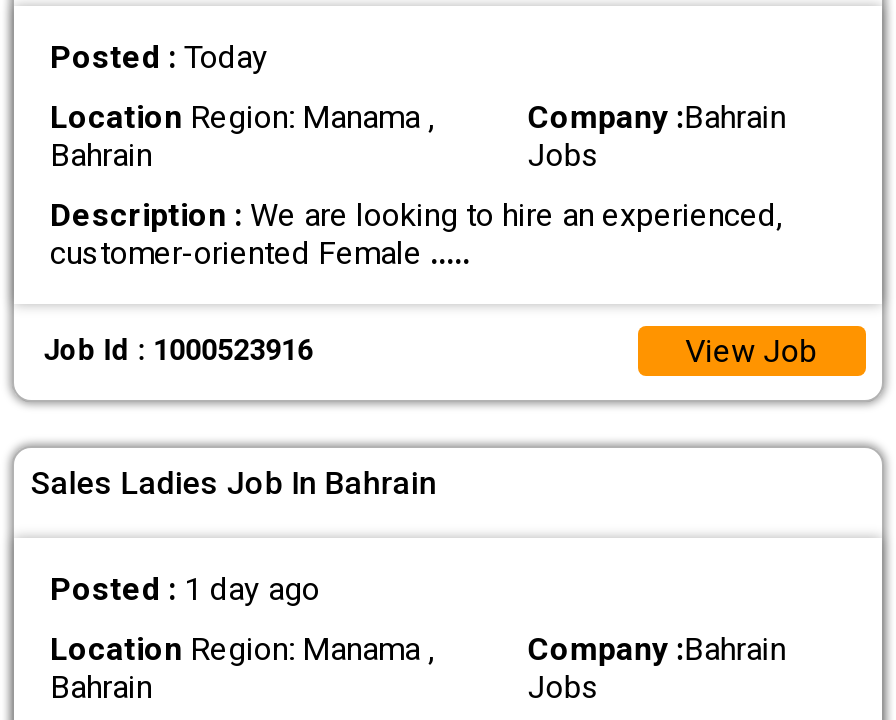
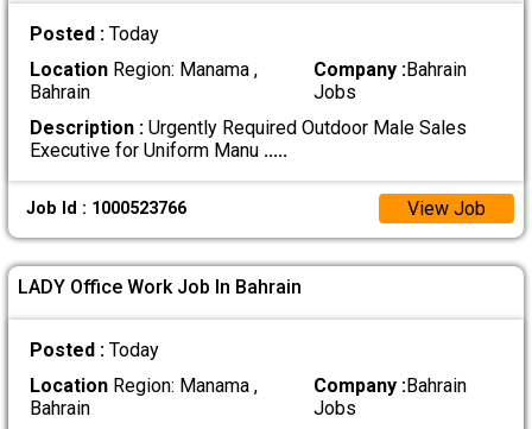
- Description : We are looking to hire an experienced,
- customer-oriented Female.....
+ Description : Urgently Required Outdoor Male Sales
+ Executive for Uniform Manu.....

- Job Id : 1000523916
+ Job Id : 1000523766

- Sales Ladies Job In Bahrain
+ LADY Office Work Job In Bahrain

- Posted : 1 day ago
+ Posted : Today
